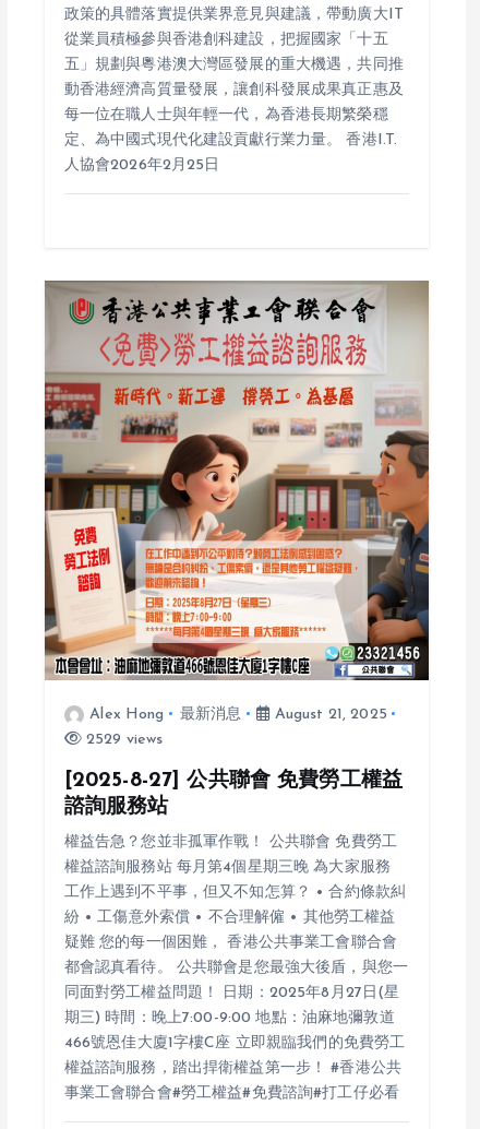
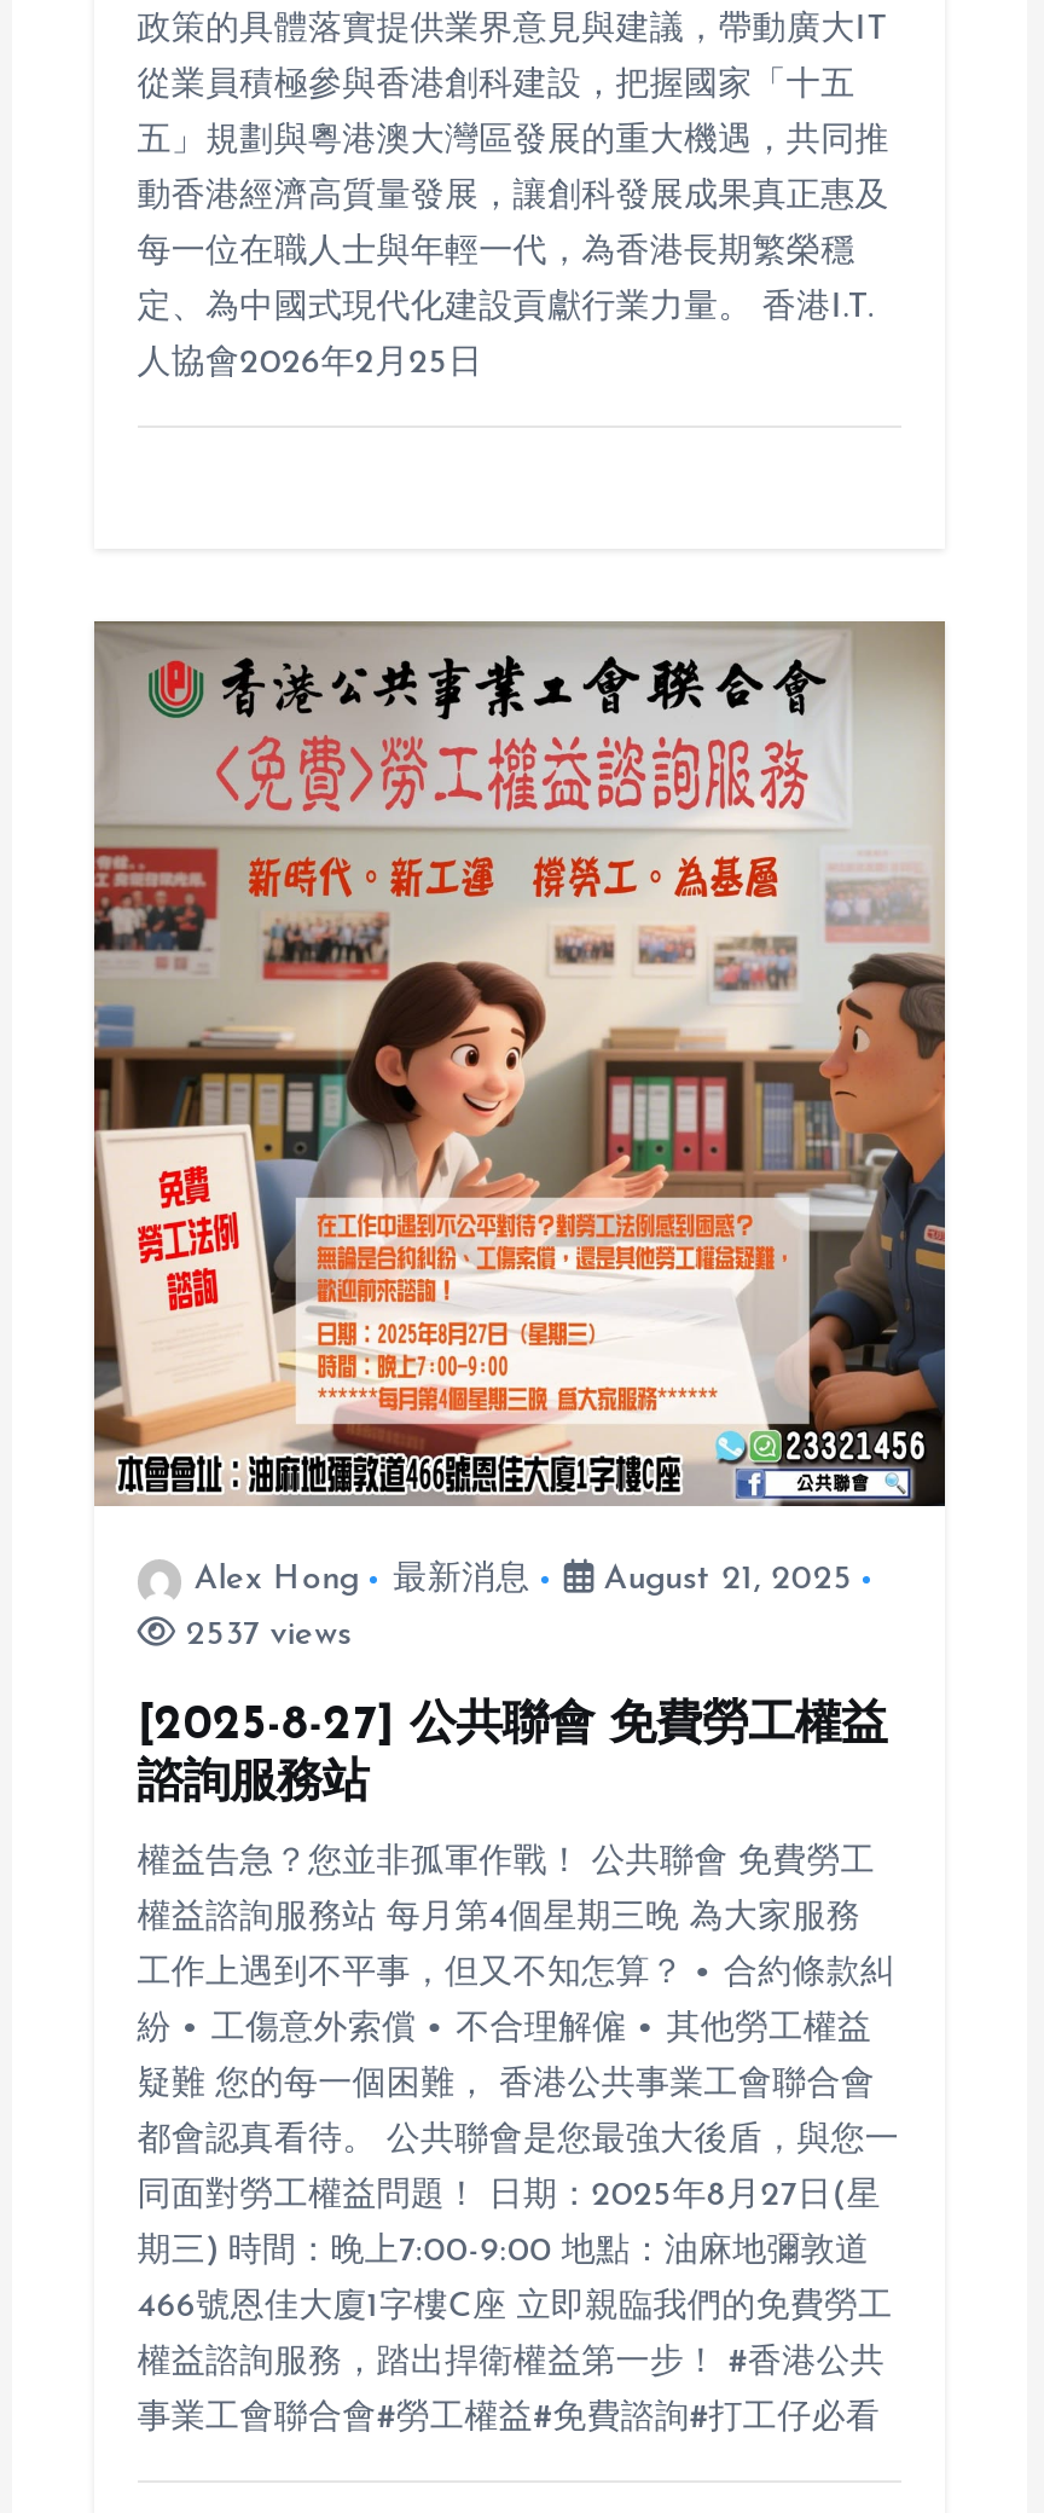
- 2529 views
+ 2537 views
